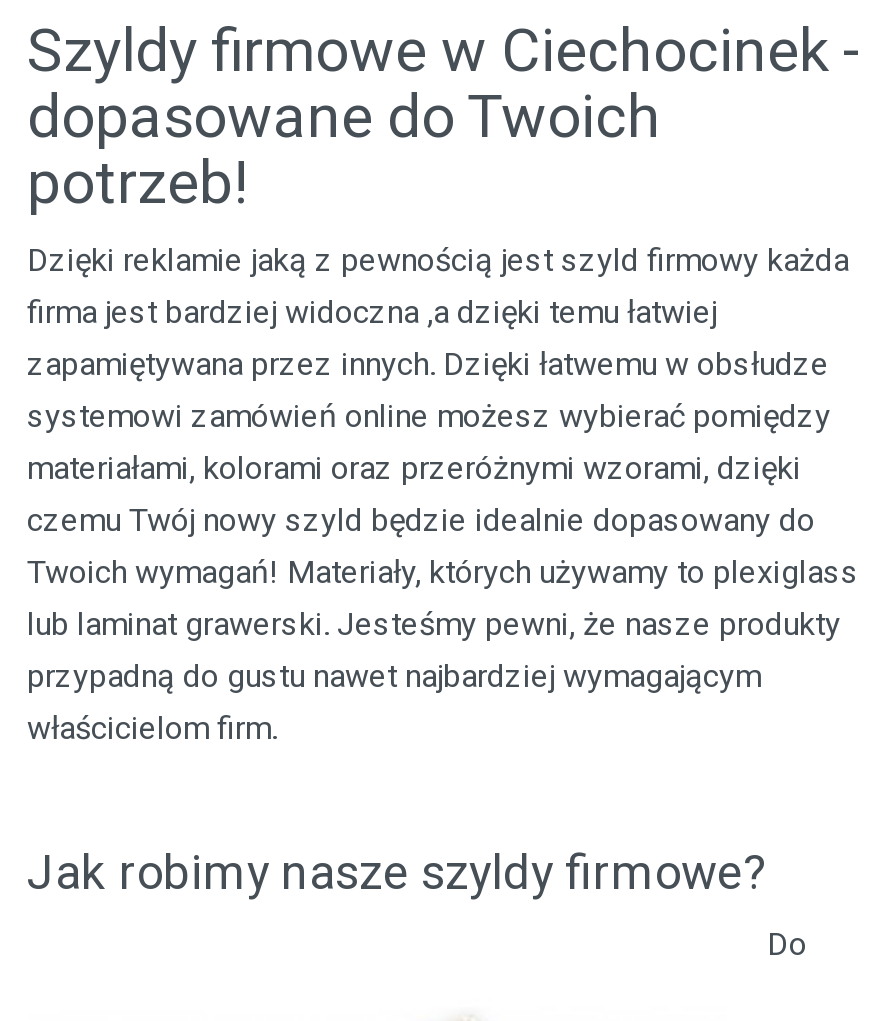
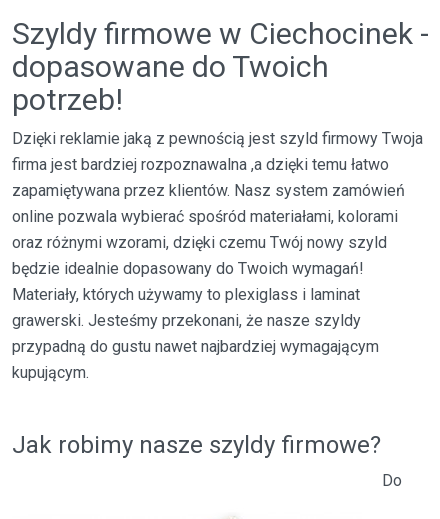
- Dzięki reklamie jaką z pewnością jest szyld firmowy każda
- firma jest bardziej widoczna ,a dzięki temu łatwiej
- zapamiętywana przez innych. Dzięki łatwemu w obsłudze
- systemowi zamówień online możesz wybierać pomiędzy
- materiałami, kolorami oraz przeróżnymi wzorami, dzięki
- czemu Twój nowy szyld będzie idealnie dopasowany do
- Twoich wymagań! Materiały, których używamy to plexiglass
- lub laminat grawerski. Jesteśmy pewni, że nasze produkty
+ Dzięki reklamie jaką z pewnością jest szyld firmowy Twoja
+ firma jest bardziej rozpoznawalna ,a dzięki temu łatwo
+ zapamiętywana przez klientów. Nasz system zamówień
+ online pozwala wybierać spośród materiałami, kolorami
+ oraz różnymi wzorami, dzięki czemu Twój nowy szyld
+ będzie idealnie dopasowany do Twoich wymagań!
+ Materiały, których używamy to plexiglass i laminat
+ grawerski. Jesteśmy przekonani, że nasze szyldy

- właścicielom firm.
+ kupującym.
